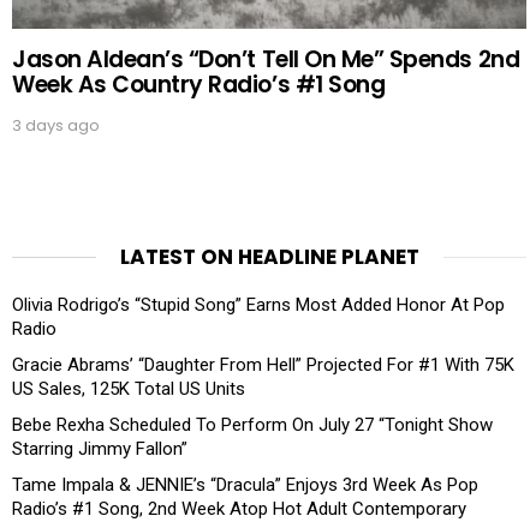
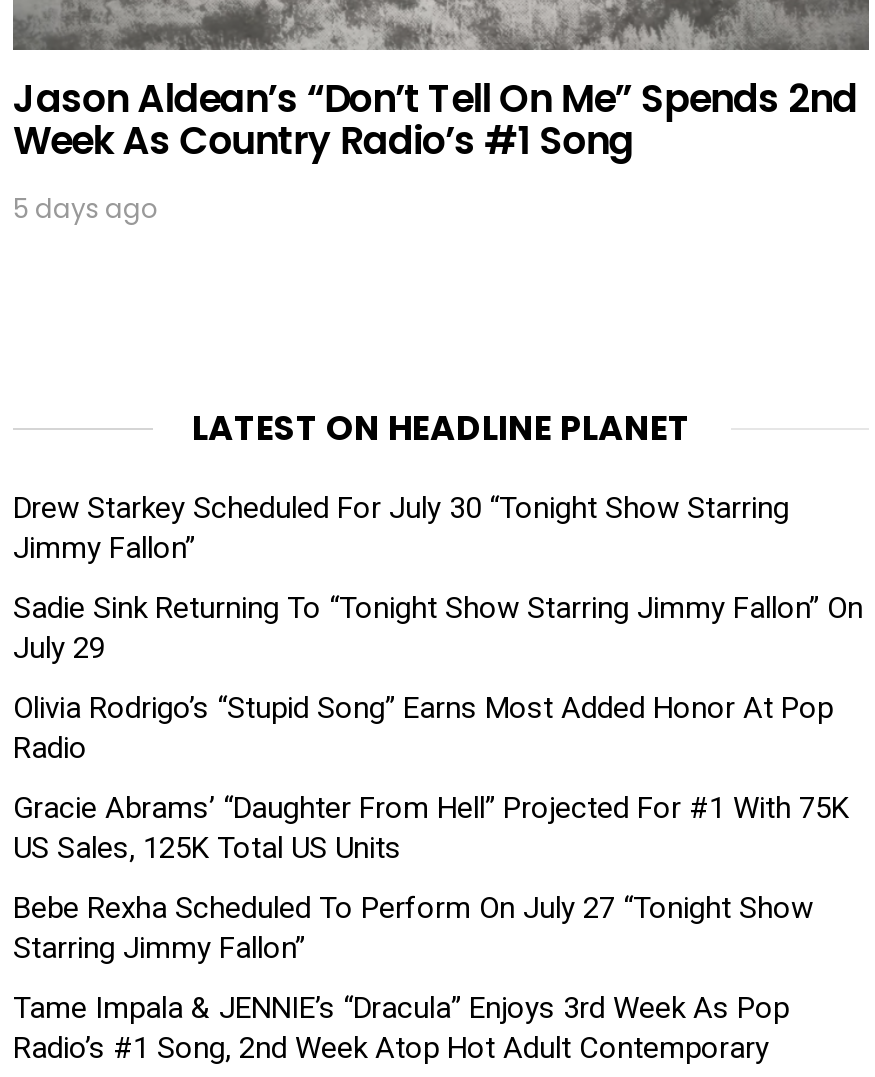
- 3 days ago
+ 5 days ago

+ Drew Starkey Scheduled For July 30 “Tonight Show Starring
+ Jimmy Fallon”
+ Sadie Sink Returning To “Tonight Show Starring Jimmy Fallon” On
+ July 29
